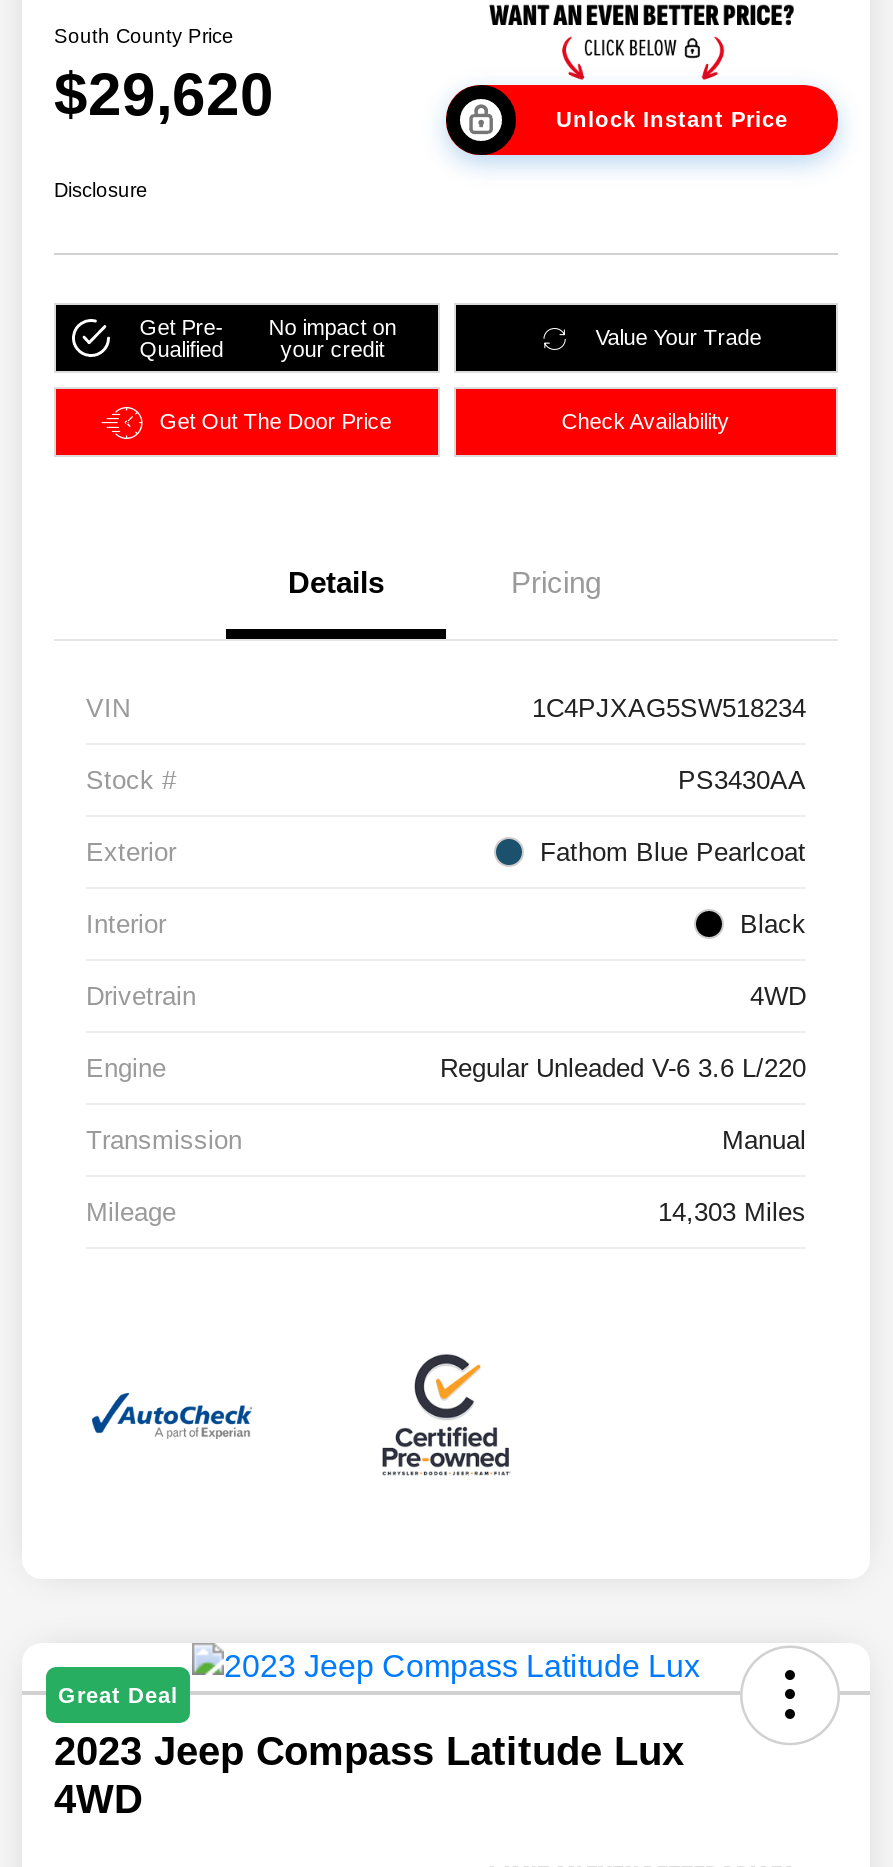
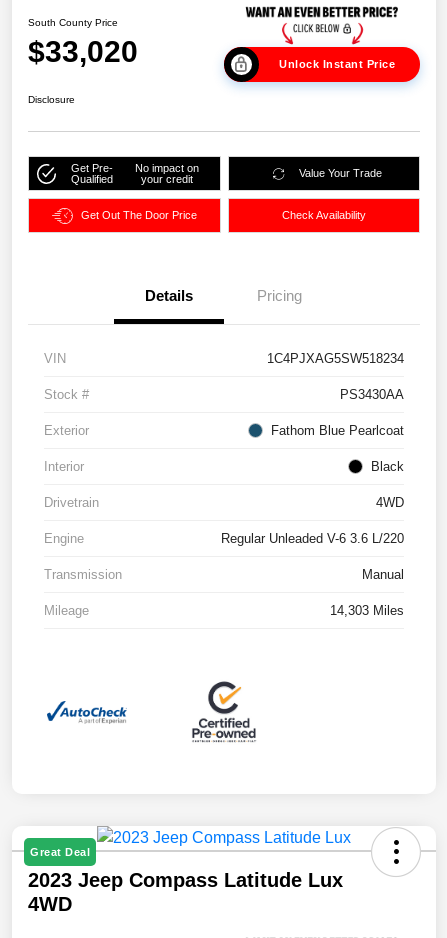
- $29,620
+ $33,020
